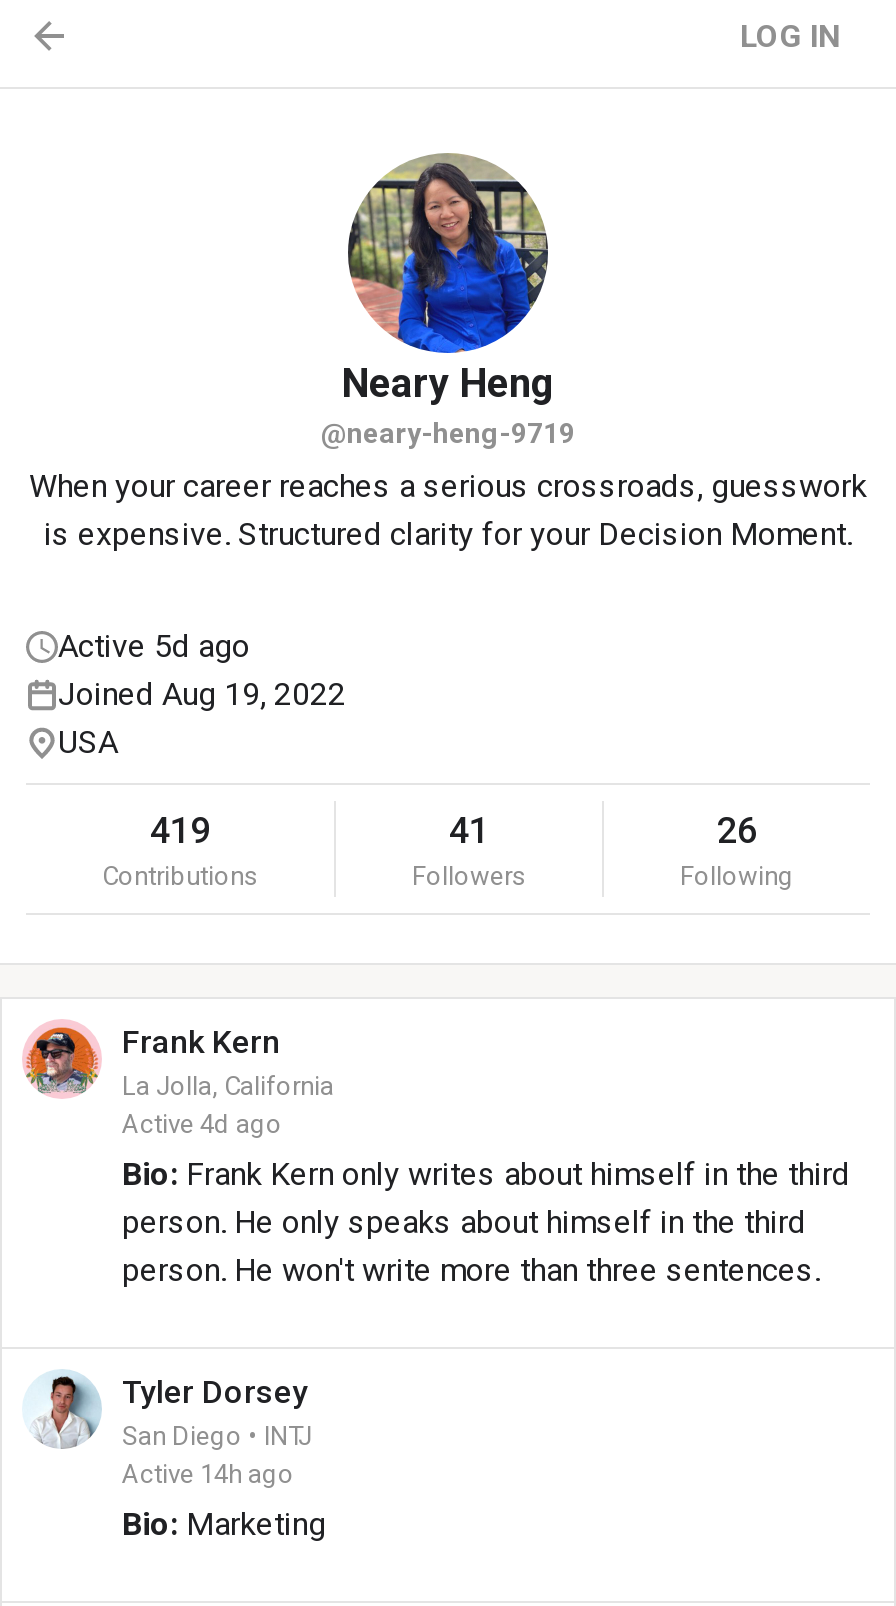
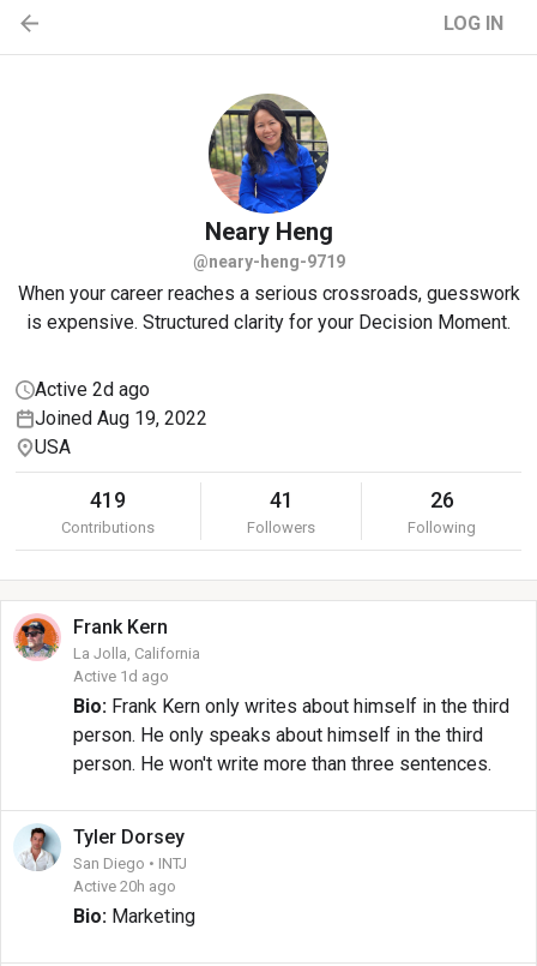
- Active 5d ago
+ Active 2d ago

- Active 4d ago
+ Active 1d ago

- Active 14h ago
+ Active 20h ago
